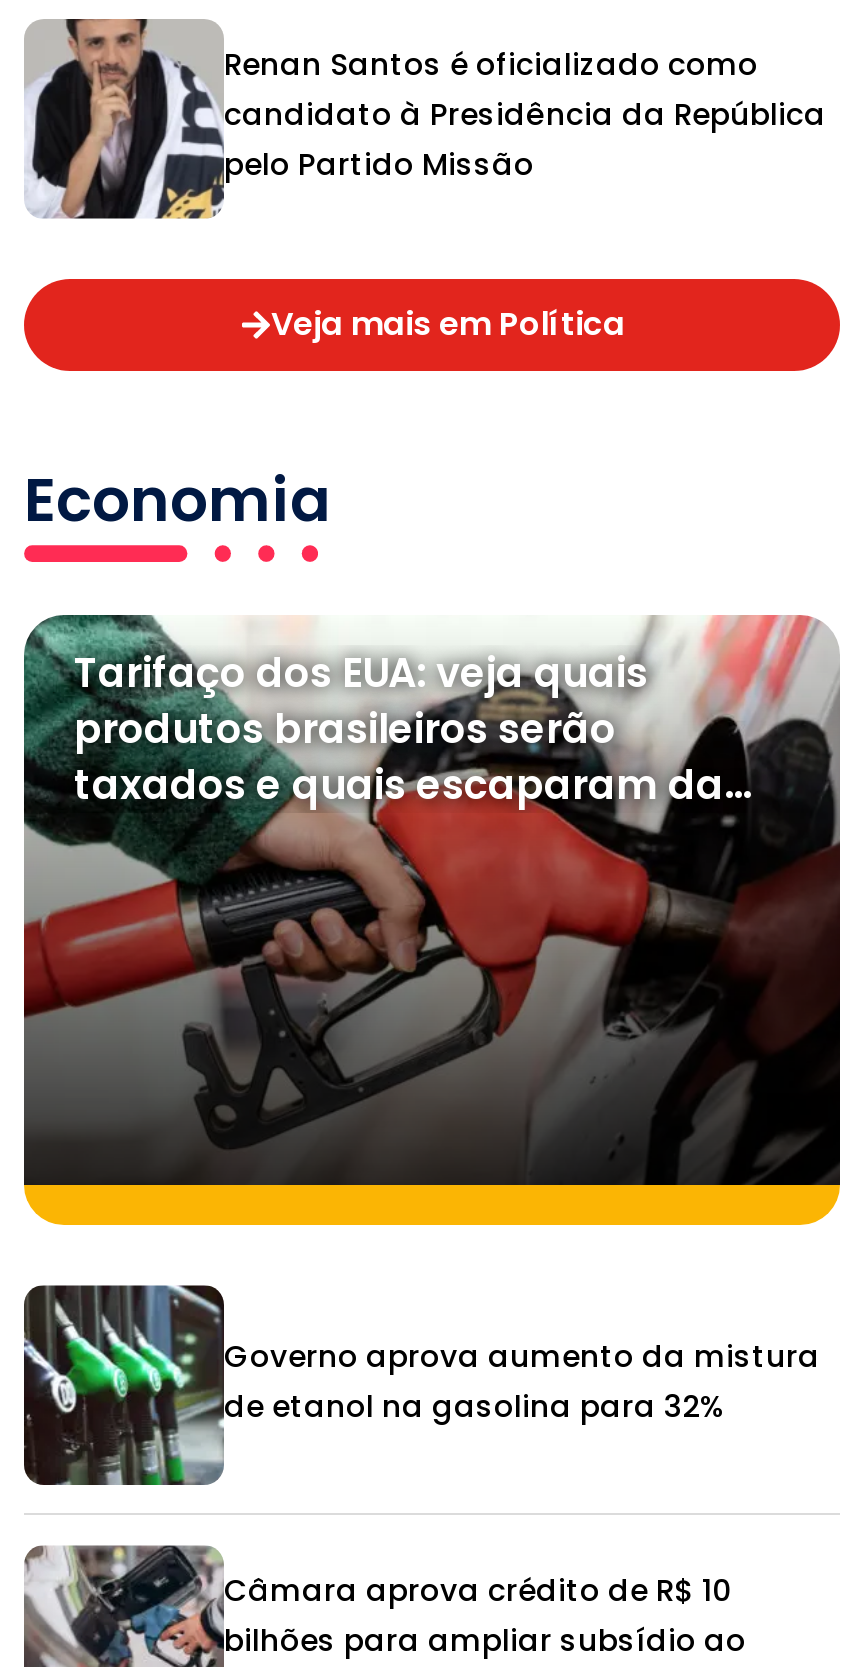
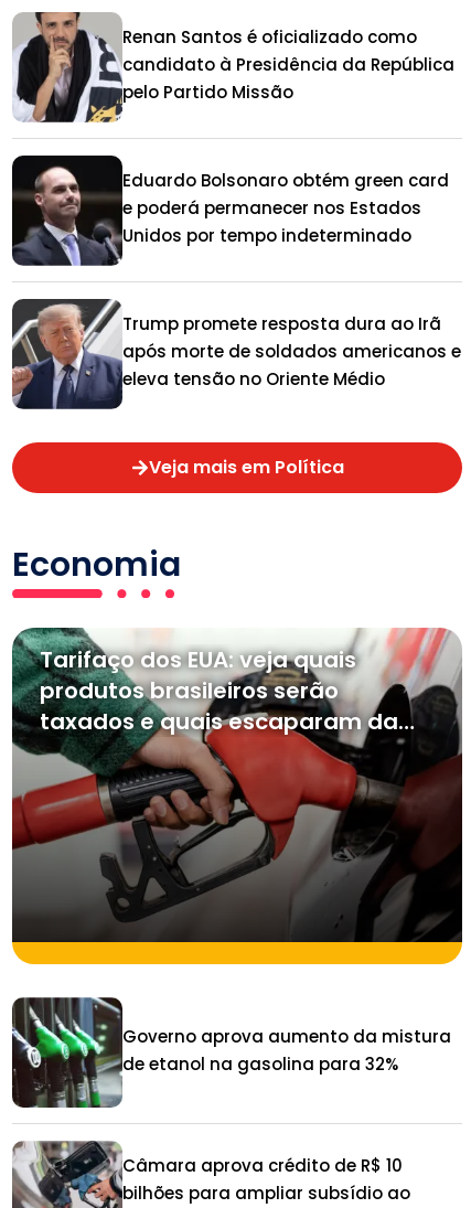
+ [image]
+ Eduardo Bolsonaro obtém green card
+ e poderá permanecer nos Estados
+ Unidos por tempo indeterminado

+ [image]
+ Trump promete resposta dura ao Irã
+ após morte de soldados americanos e
+ eleva tensão no Oriente Médio
